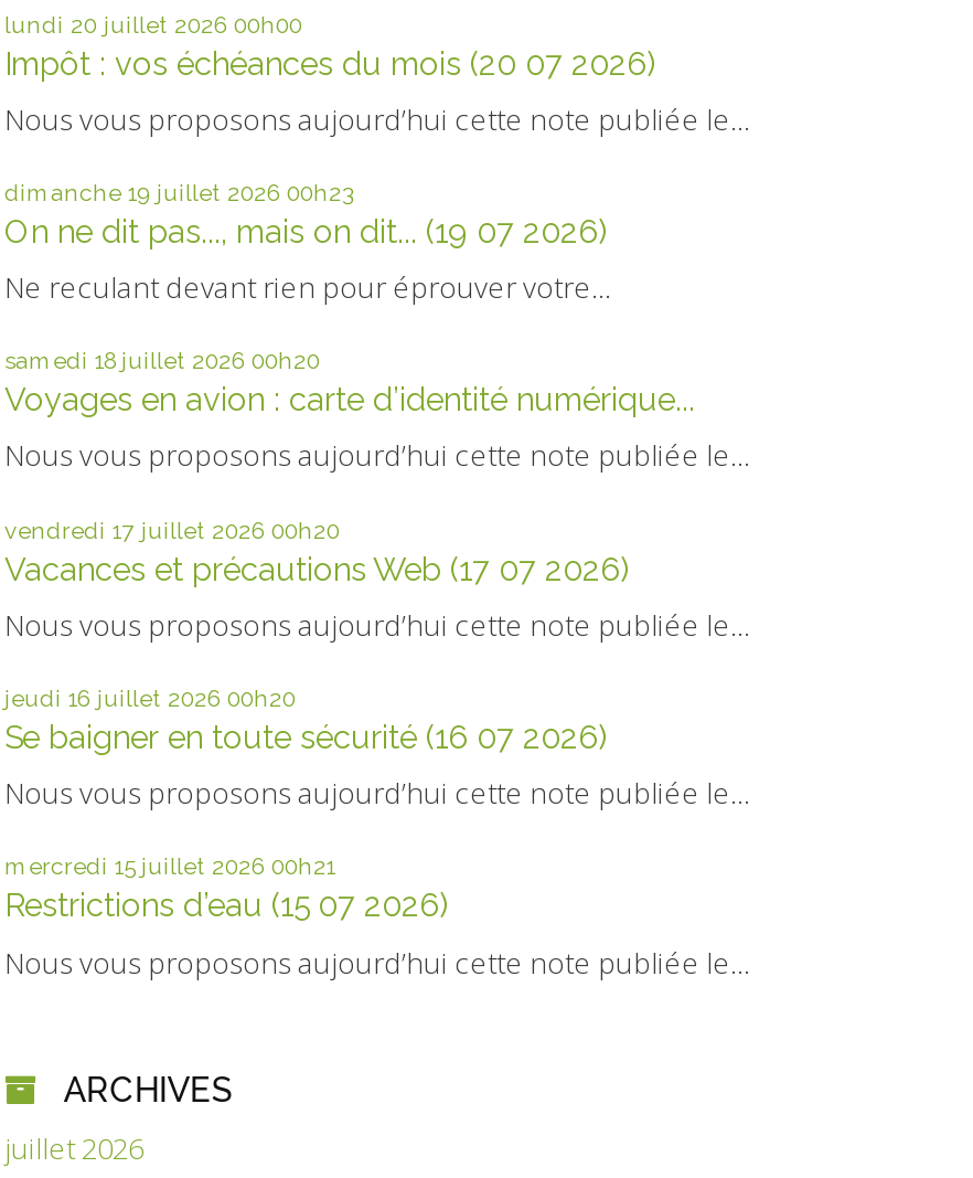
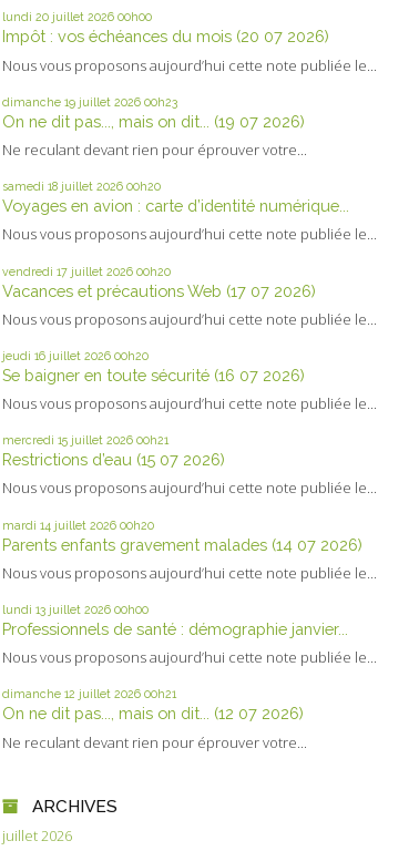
+ mardi 14 juillet 2026 00h20
+ Parents enfants gravement malades (14 07 2026)
+ Nous vous proposons aujourd’hui cette note publiée le...
+ lundi 13 juillet 2026 00h00
+ Professionnels de santé : démographie janvier...
+ Nous vous proposons aujourd’hui cette note publiée le...
+ dimanche 12 juillet 2026 00h21
+ On ne dit pas..., mais on dit... (12 07 2026)
+ Ne reculant devant rien pour éprouver votre...
